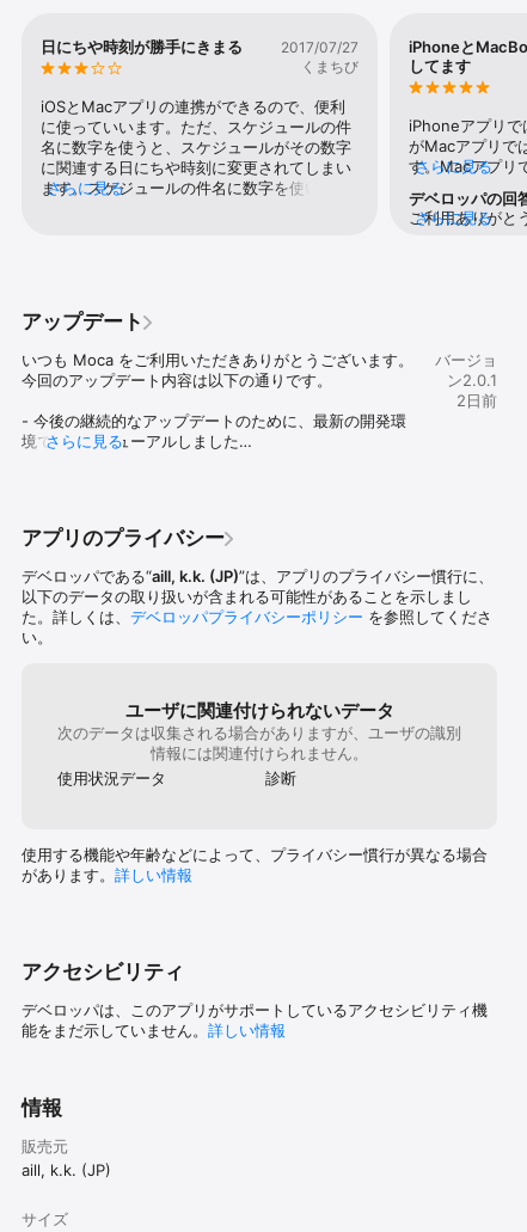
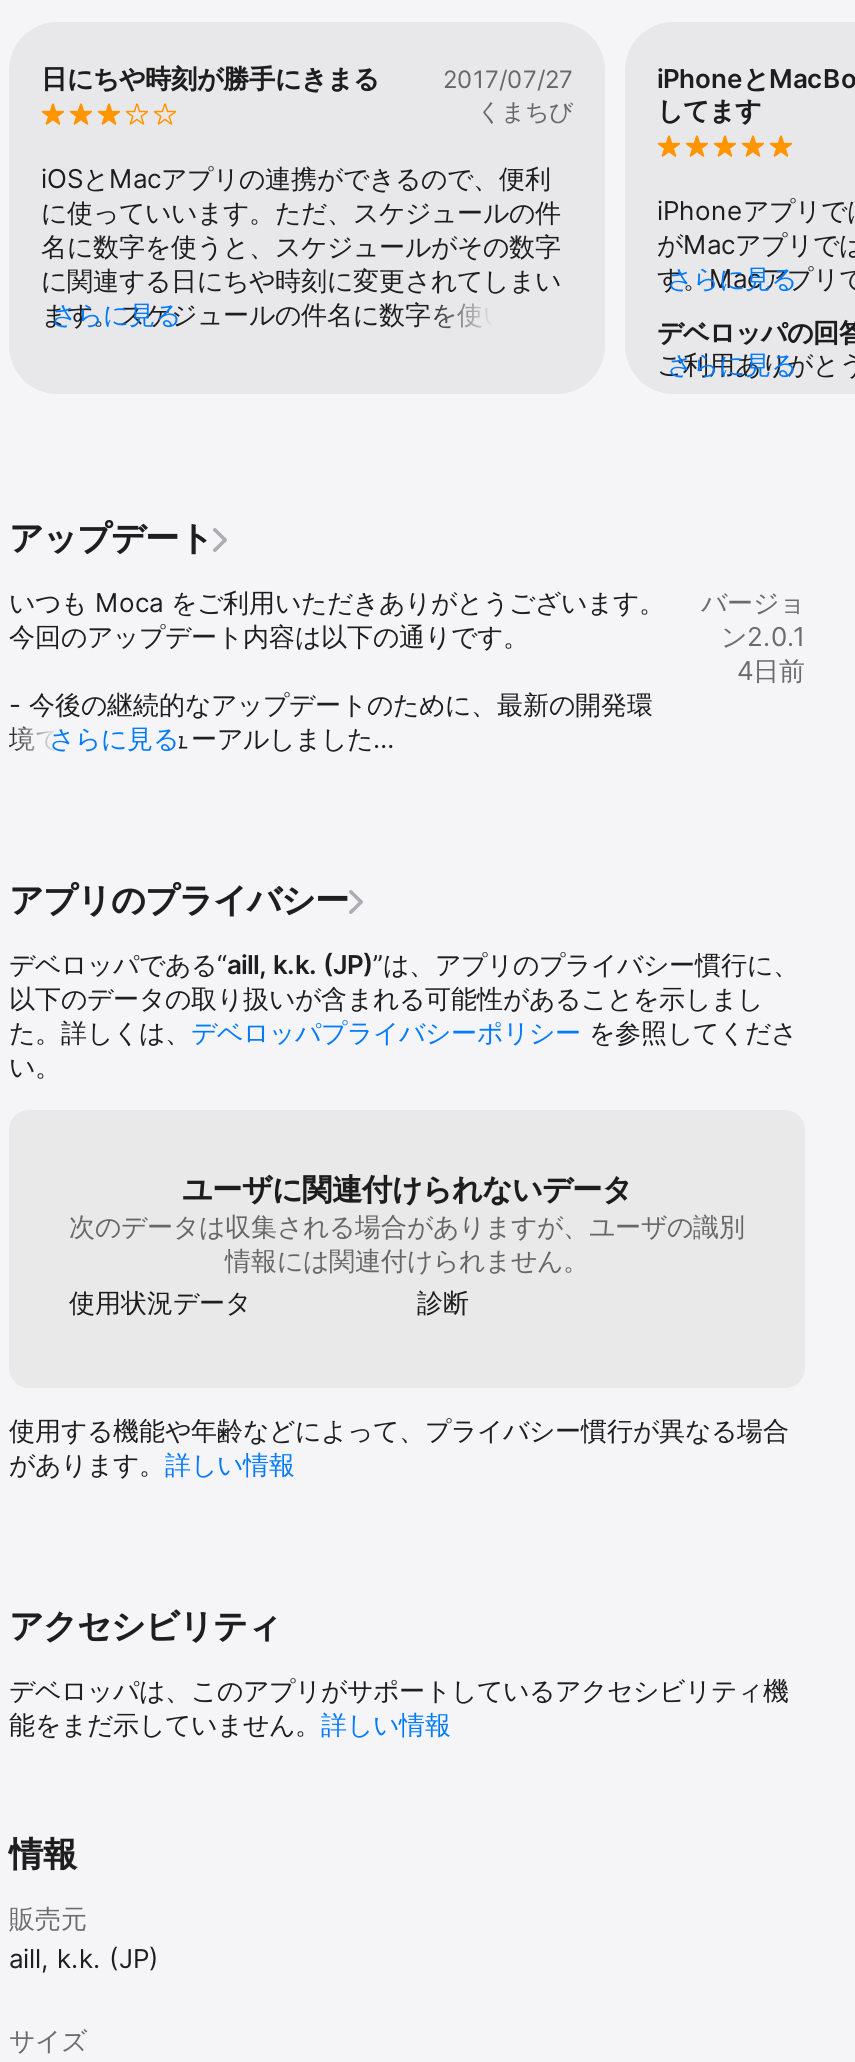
- 2日前
+ 4日前
